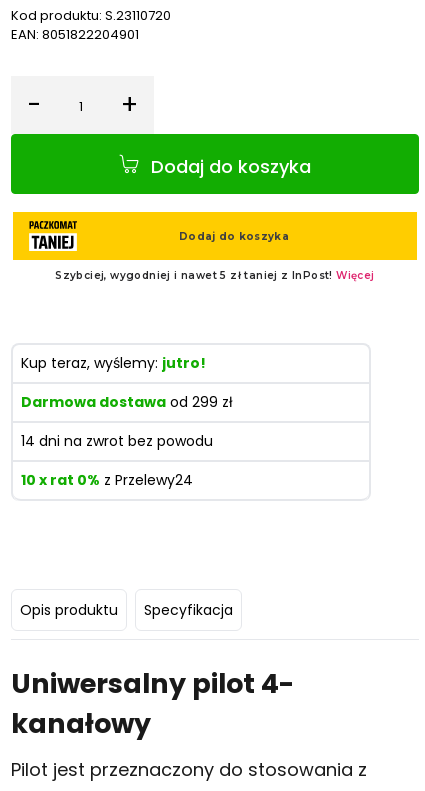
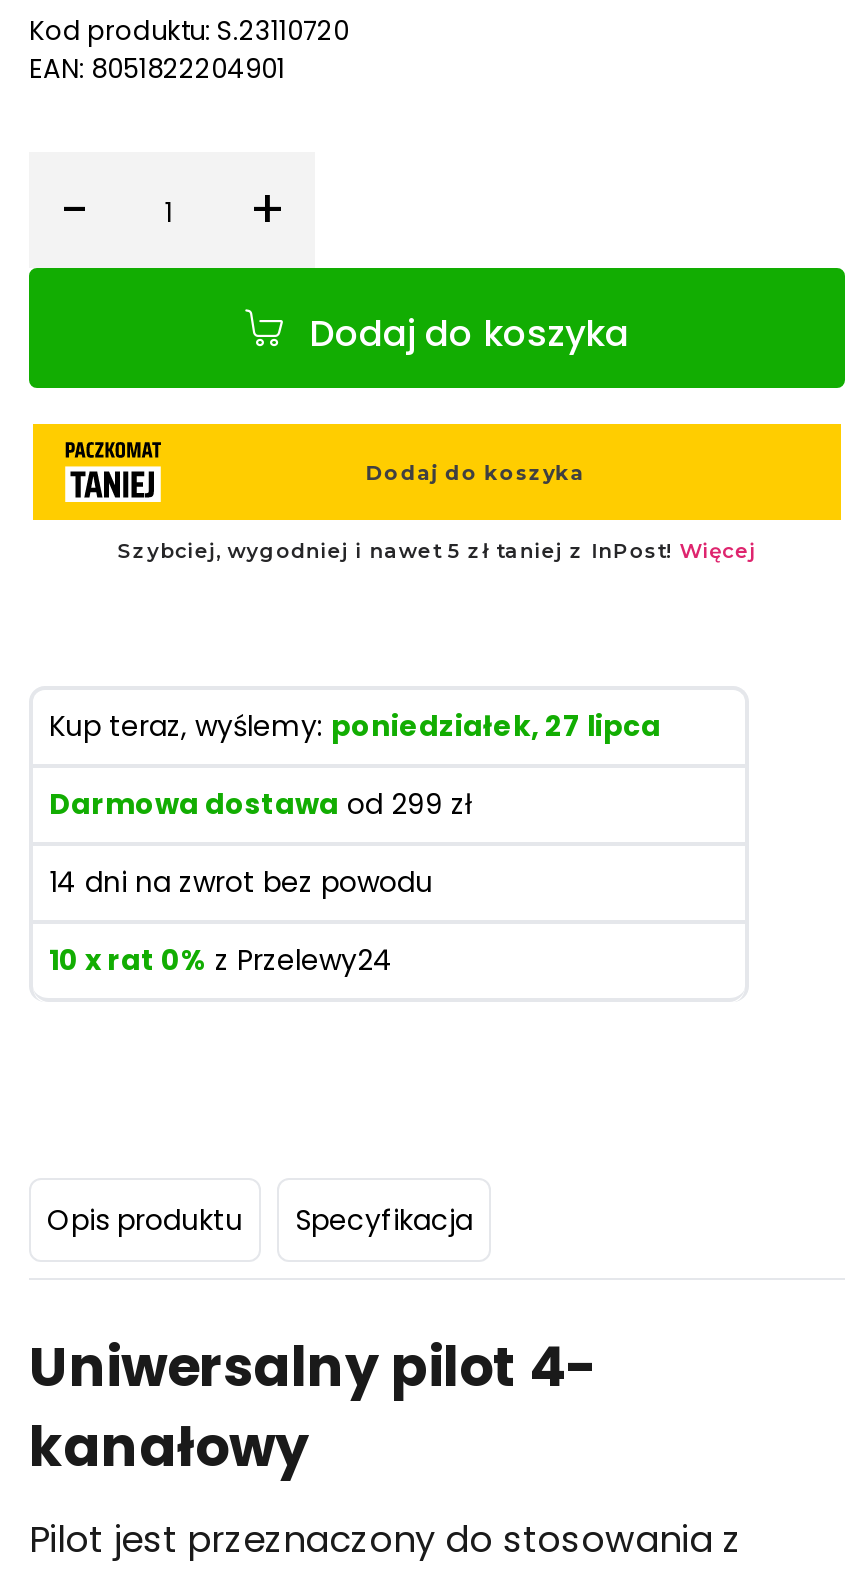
- Kup teraz, wyślemy: jutro!
+ Kup teraz, wyślemy: poniedziałek, 27 lipca
